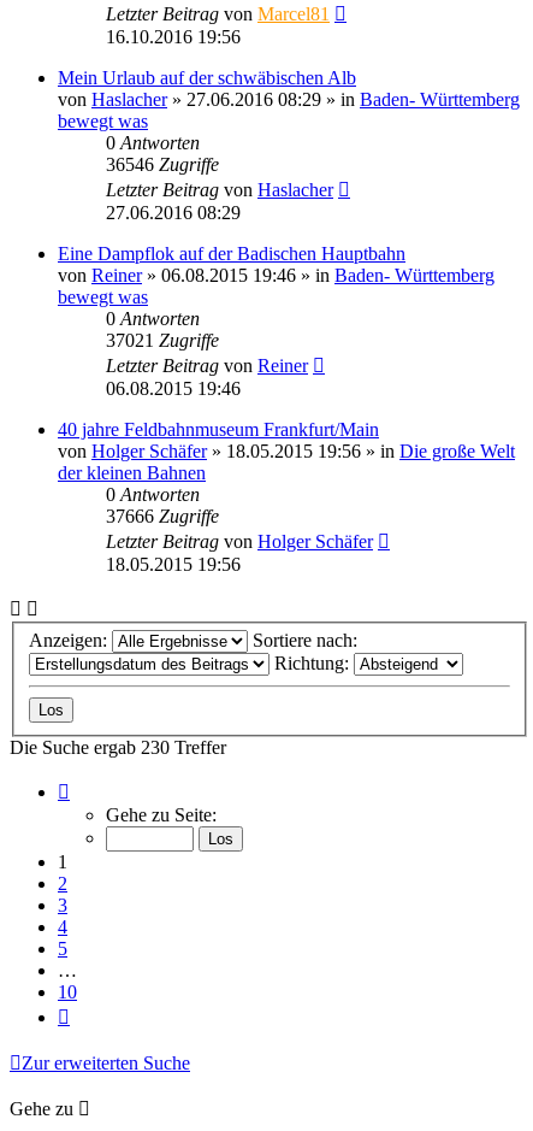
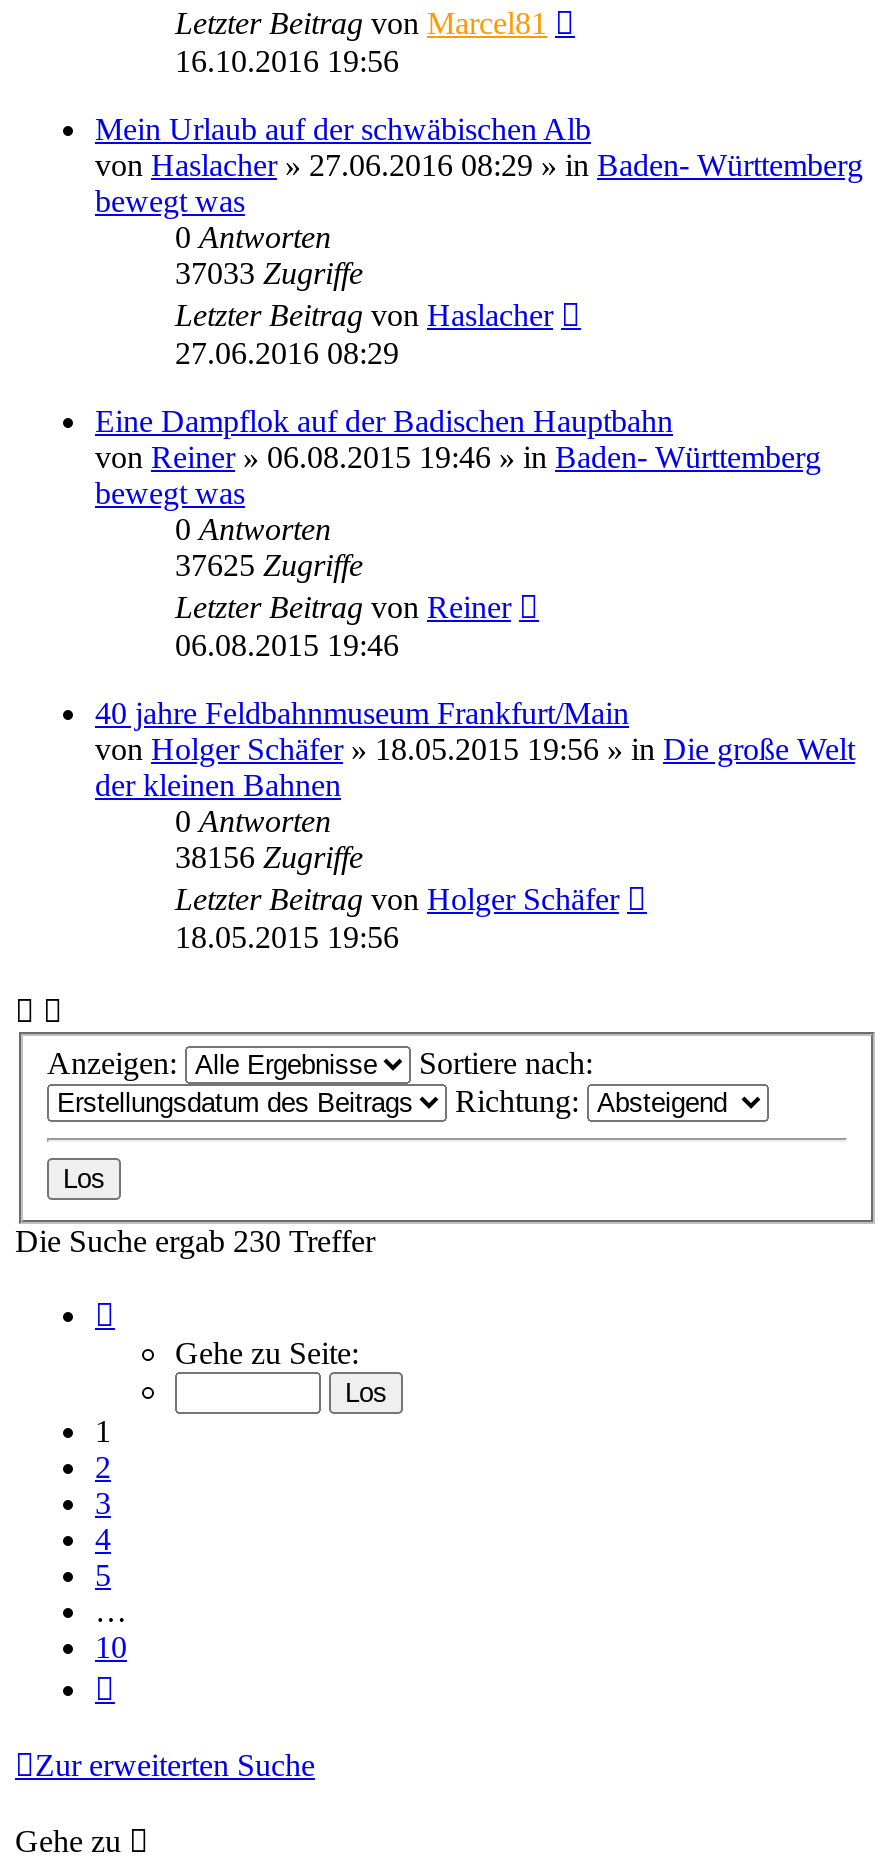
- 36546 Zugriffe
+ 37033 Zugriffe

- 37021 Zugriffe
+ 37625 Zugriffe

- 37666 Zugriffe
+ 38156 Zugriffe
